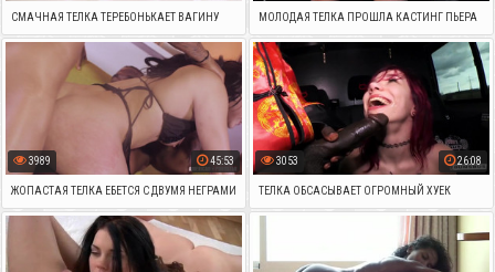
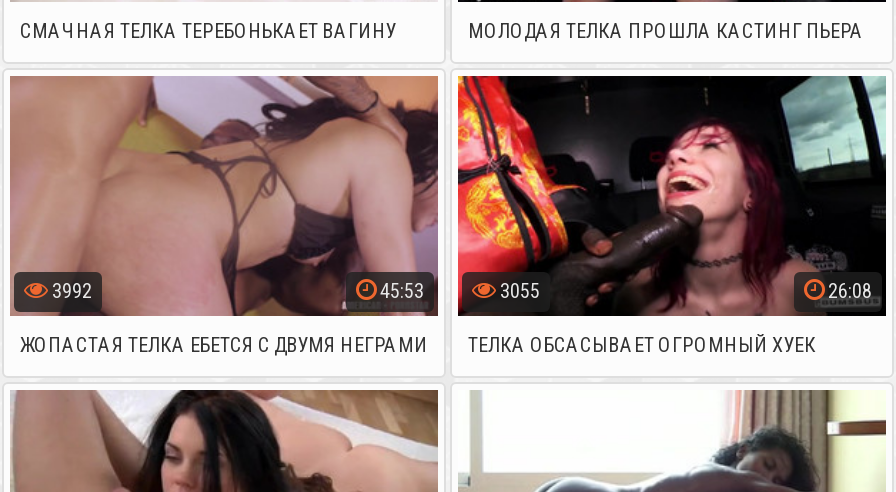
- 3989
+ 3992

- 3053
+ 3055
